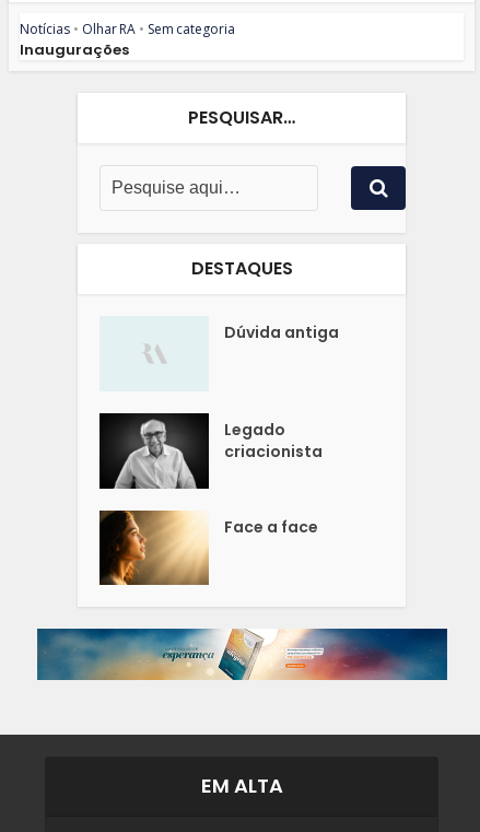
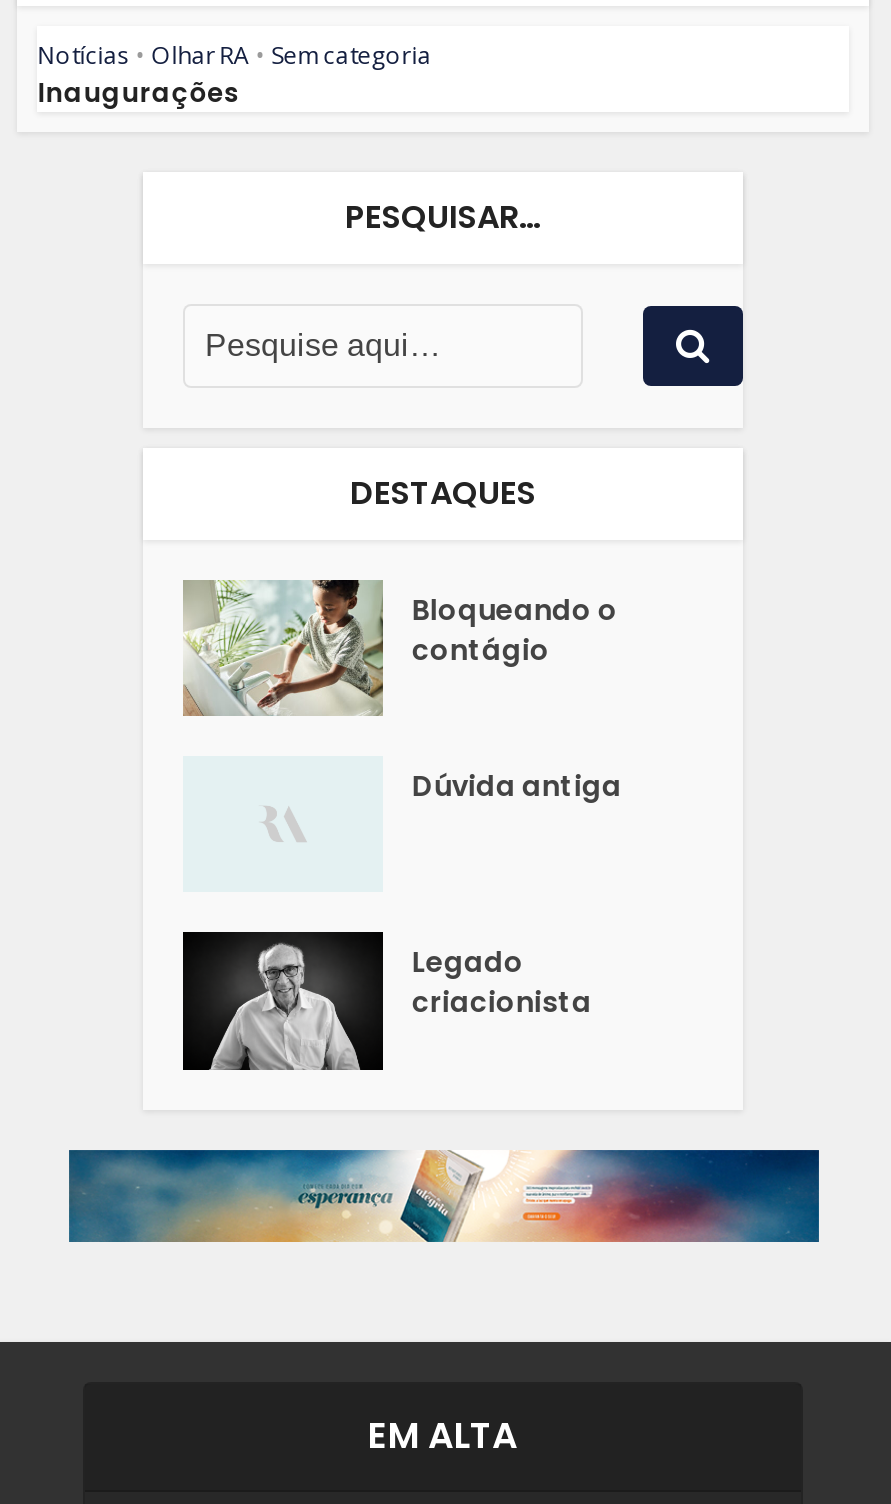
+ [image]
+ Bloqueando o
+ contágio

moved down: [image] | Dúvida antiga | Legado | criacionista

- [image]
- Face a face
